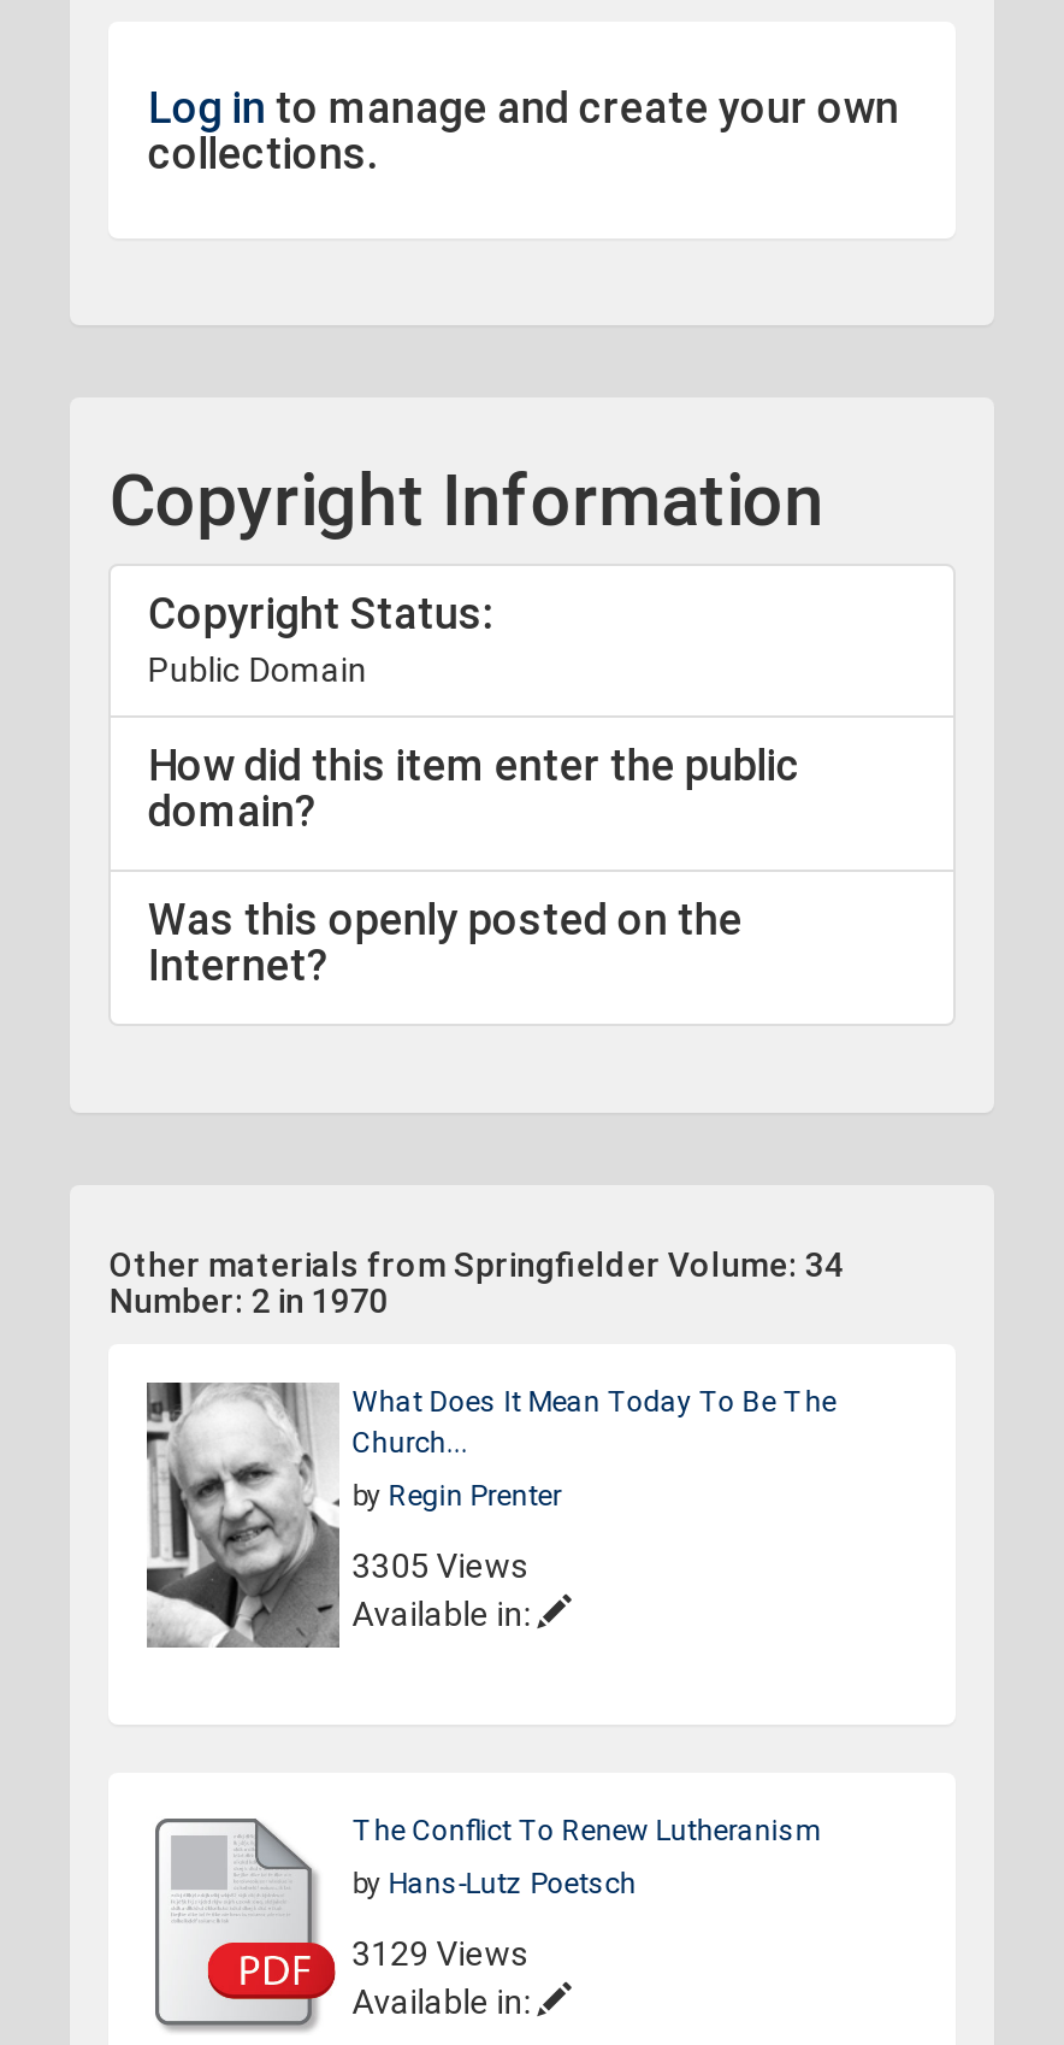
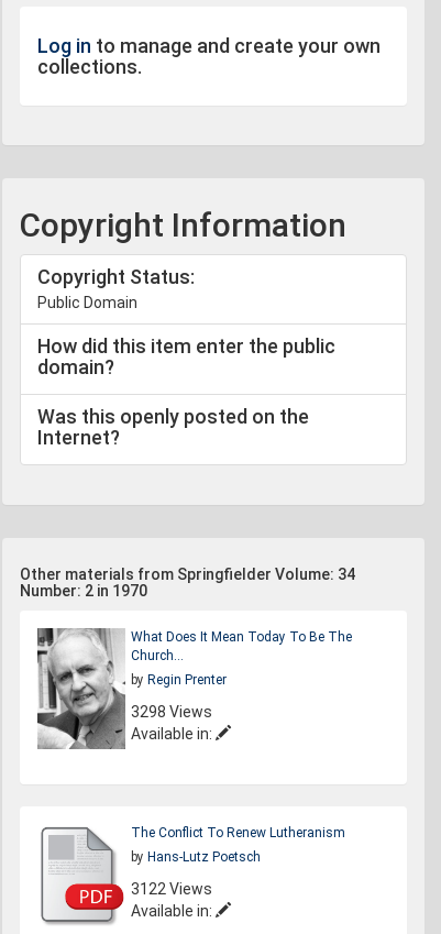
- 3305 Views
+ 3298 Views

- 3129 Views
+ 3122 Views
